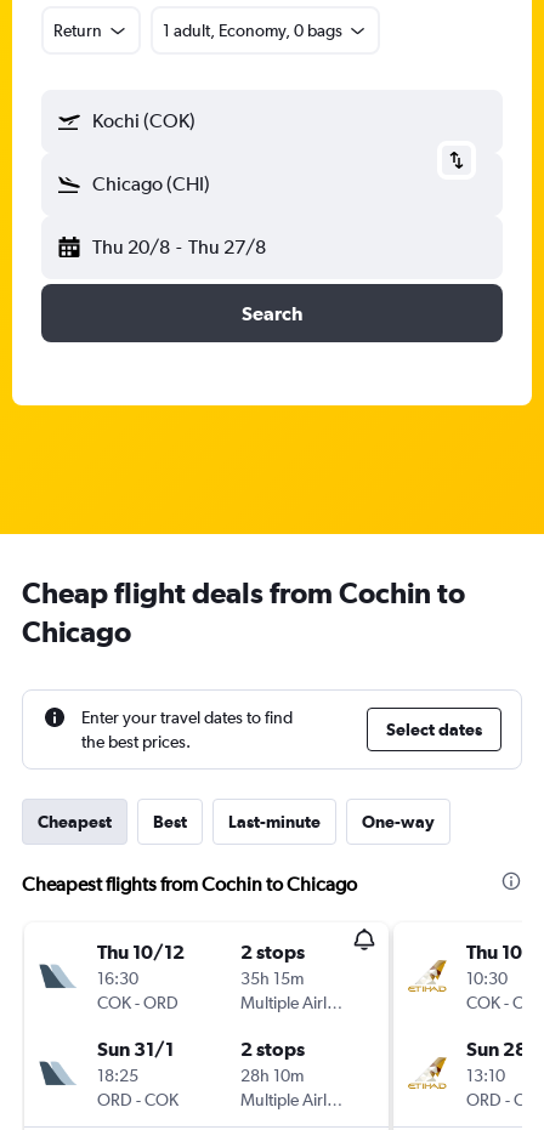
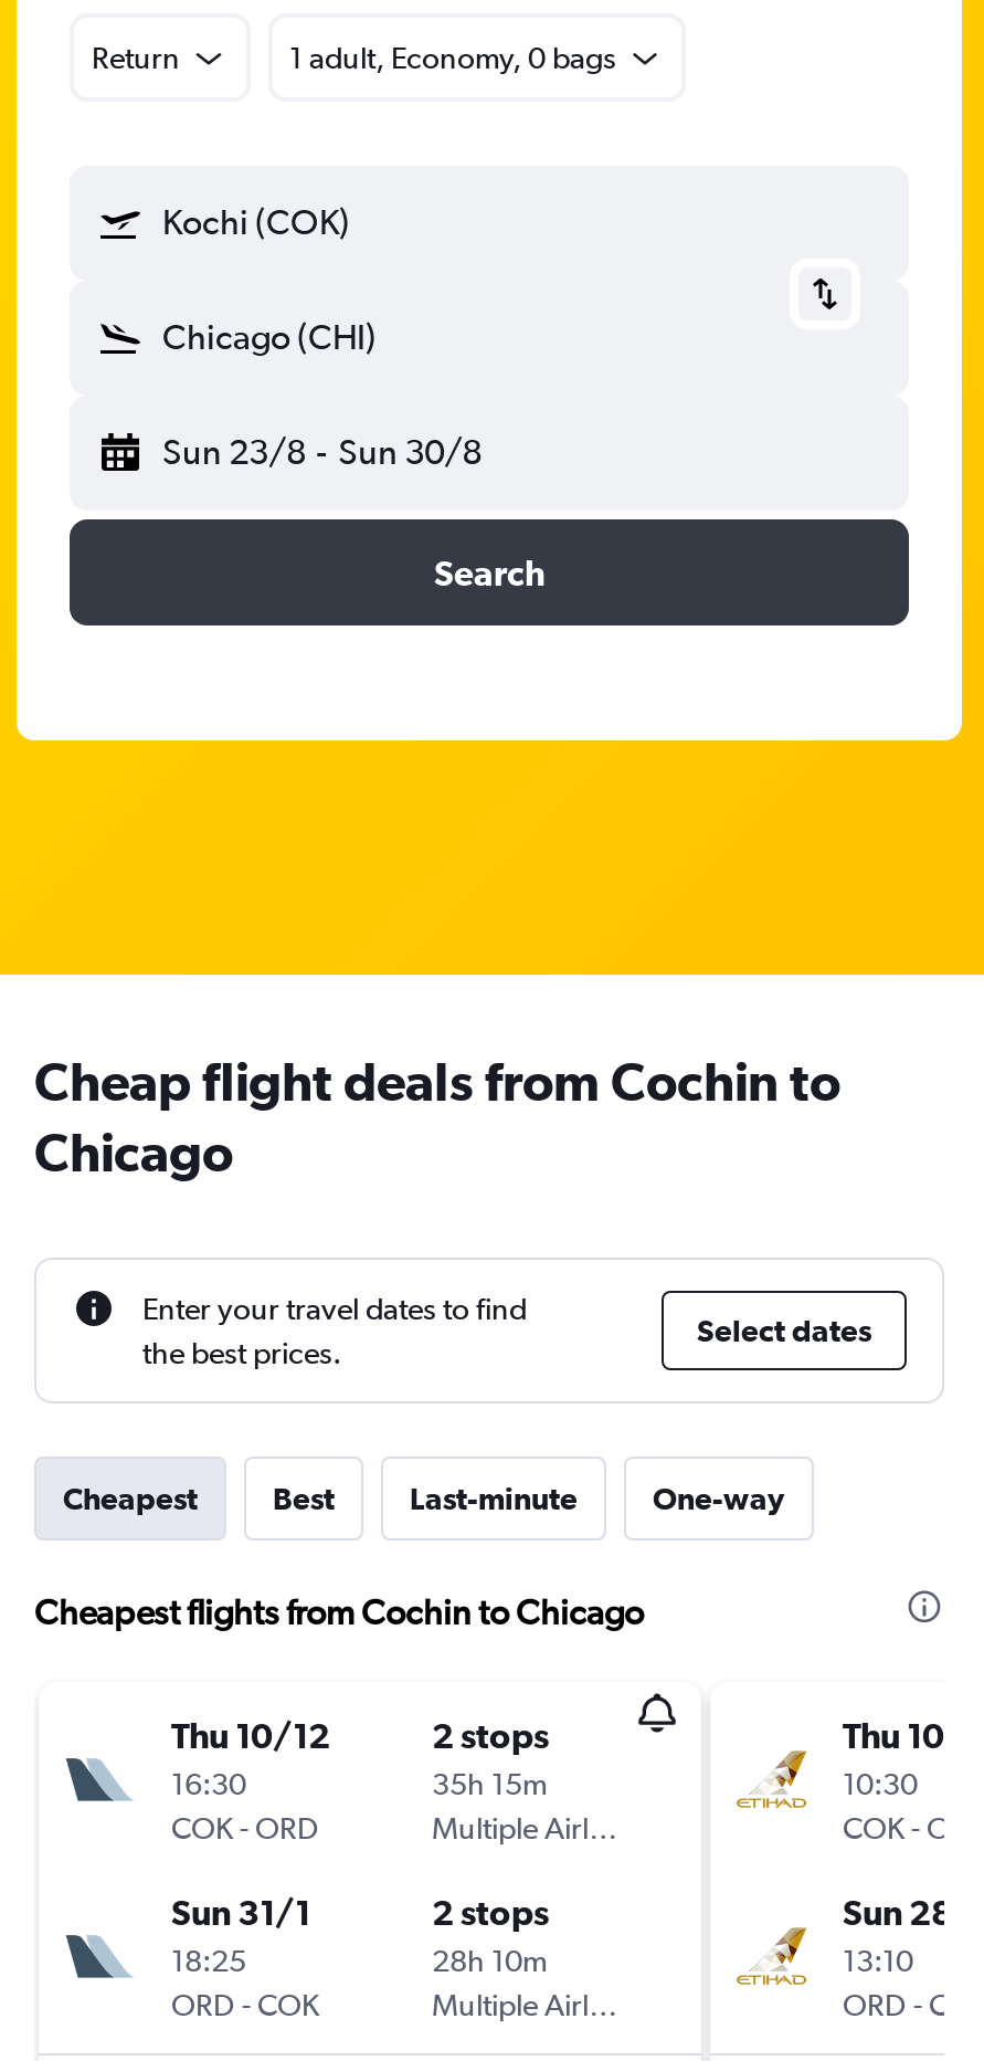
- Thu 20/8 - Thu 27/8
+ Sun 23/8 - Sun 30/8
